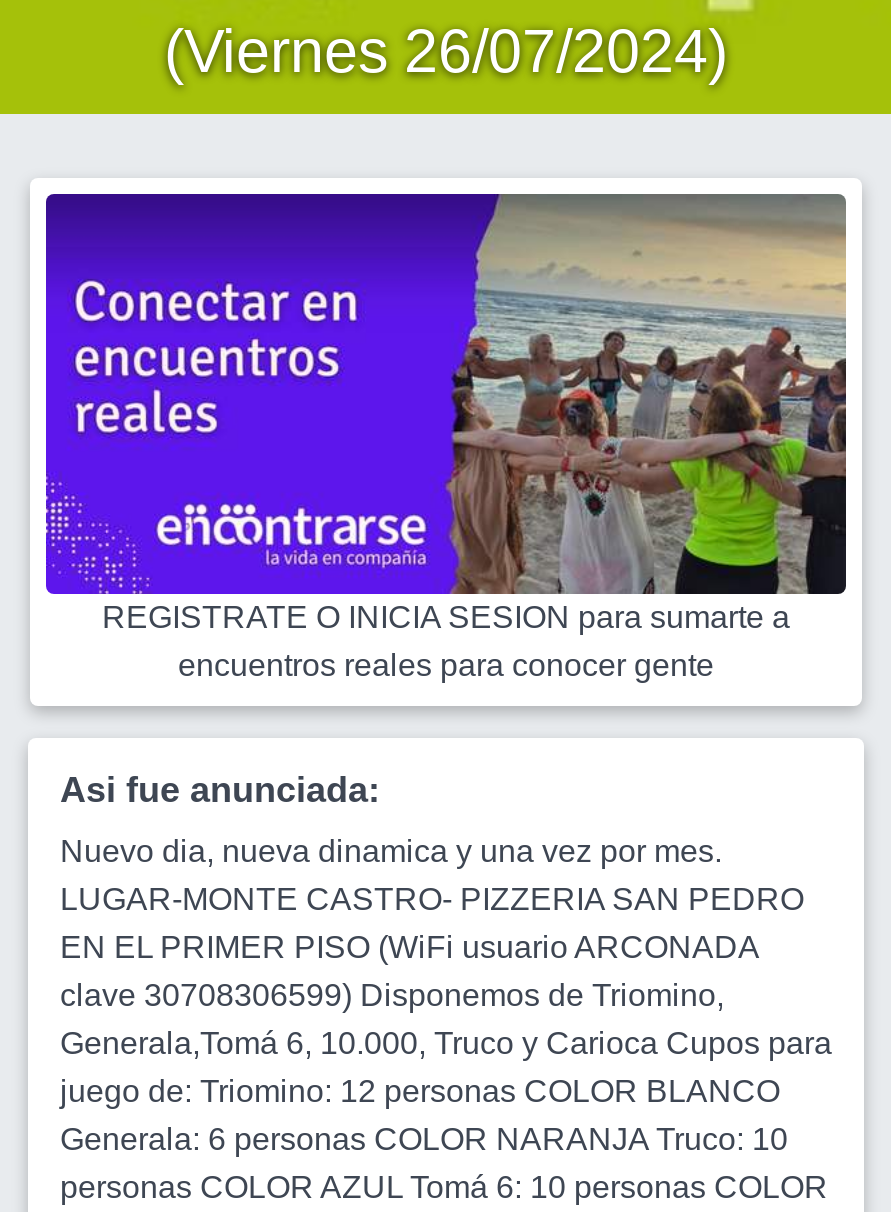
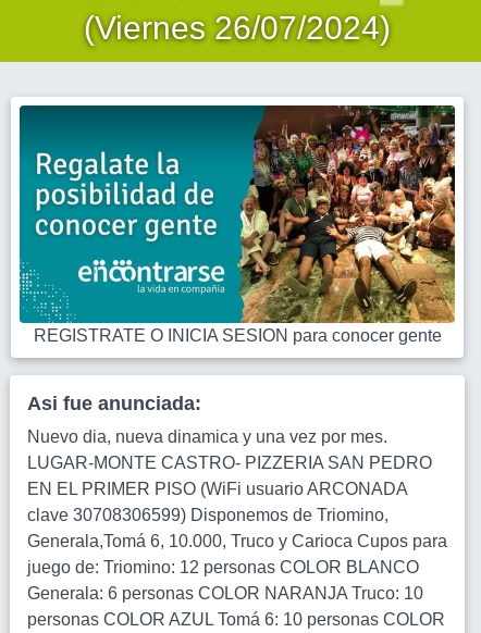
- [image]
- REGISTRATE O INICIA SESION para sumarte a
- encuentros reales para conocer gente
+ [image]
+ REGISTRATE O INICIA SESION para conocer gente
